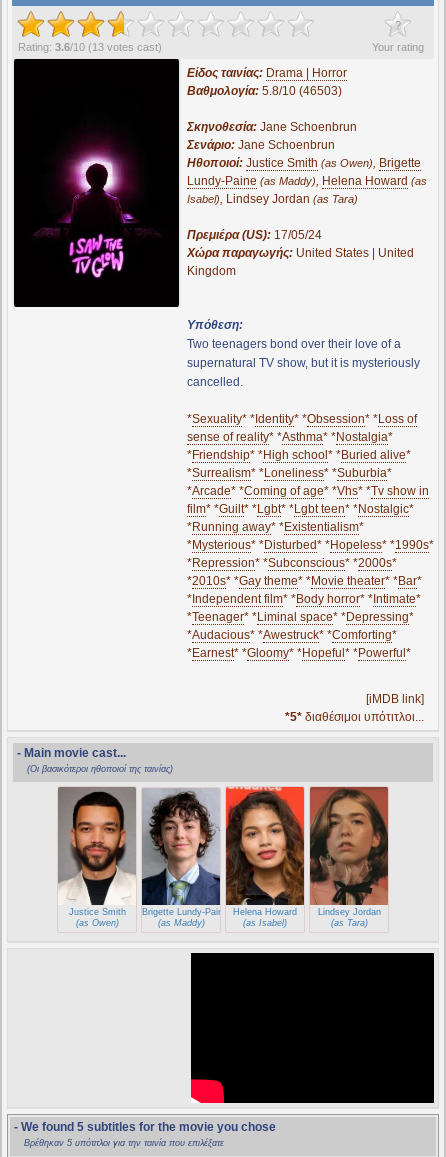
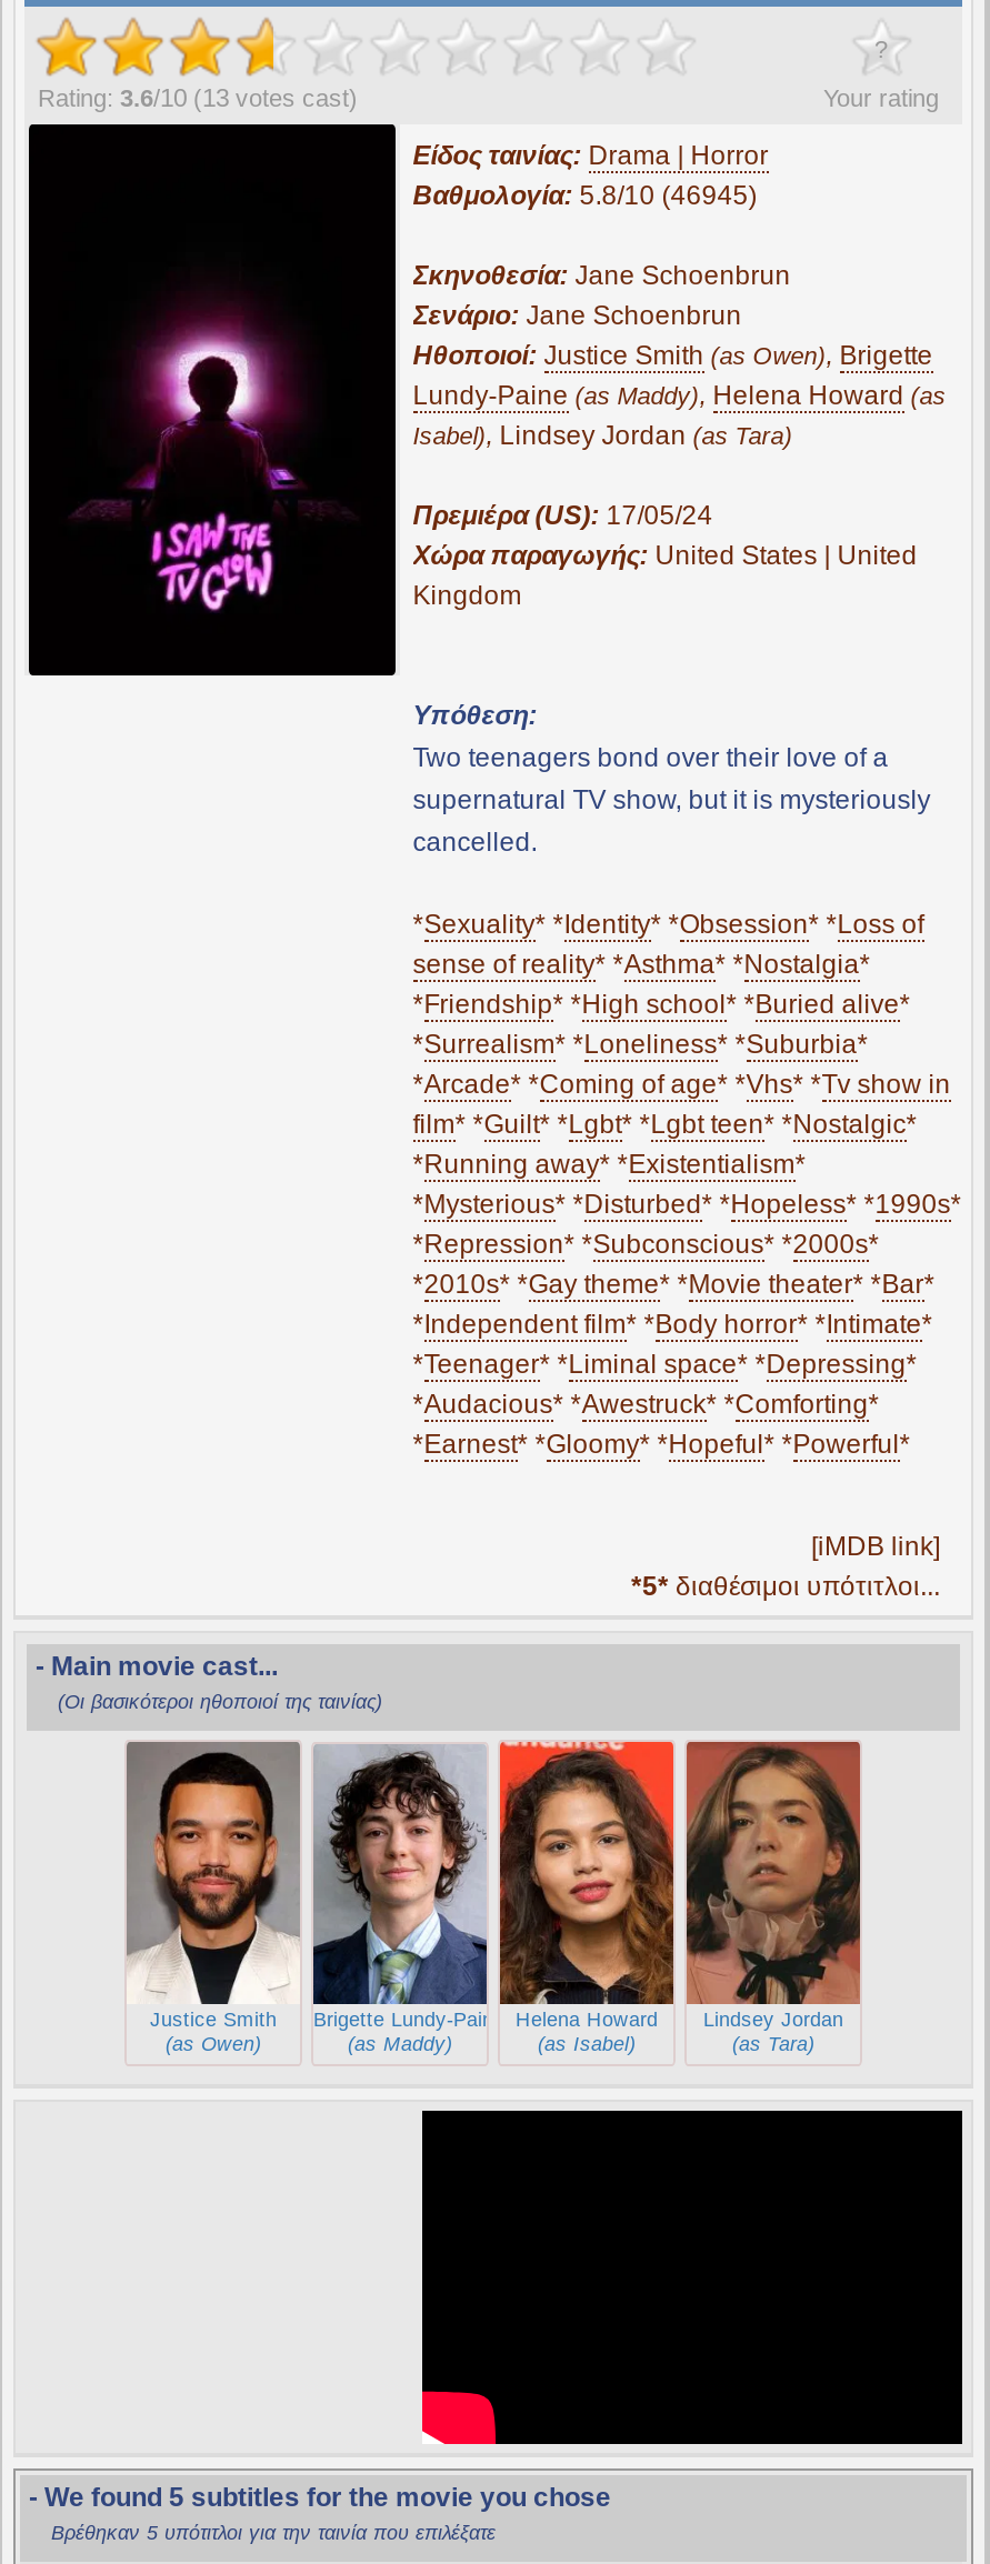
- Βαθμολογία: 5.8/10 (46503)
+ Βαθμολογία: 5.8/10 (46945)
